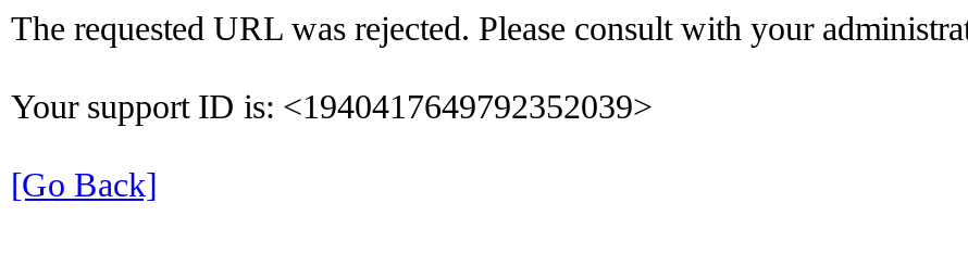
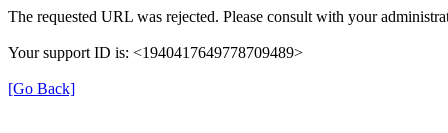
- Your support ID is: <1940417649792352039>
+ Your support ID is: <1940417649778709489>
